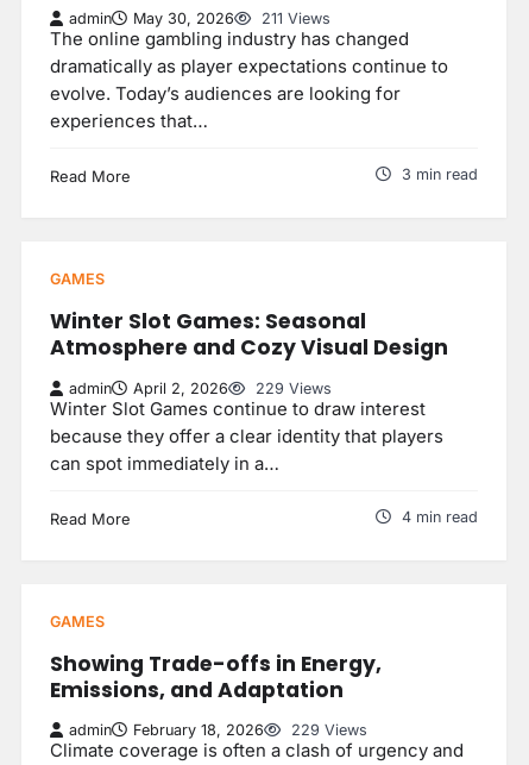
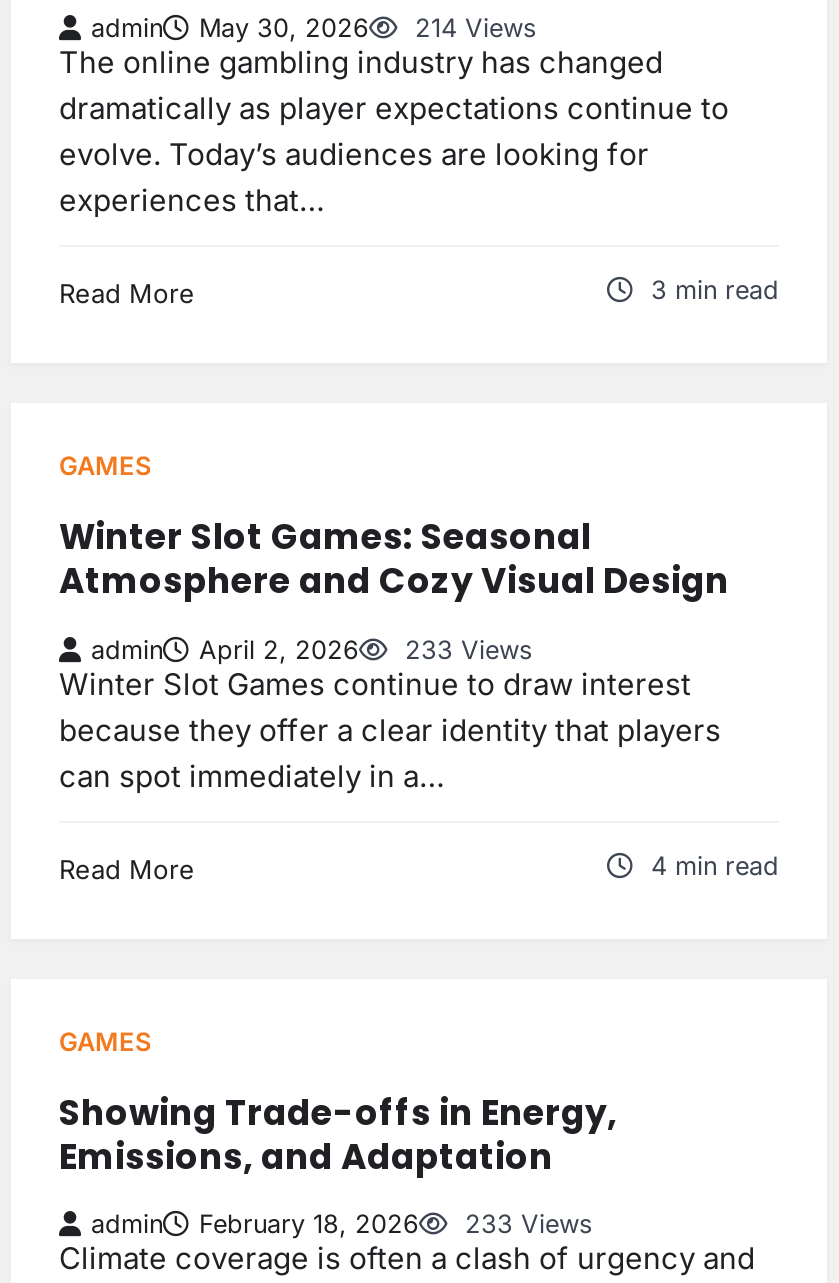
- admin May 30, 2026 211 Views
+ admin May 30, 2026 214 Views

- admin April 2, 2026 229 Views
+ admin April 2, 2026 233 Views

- admin February 18, 2026 229 Views
+ admin February 18, 2026 233 Views
